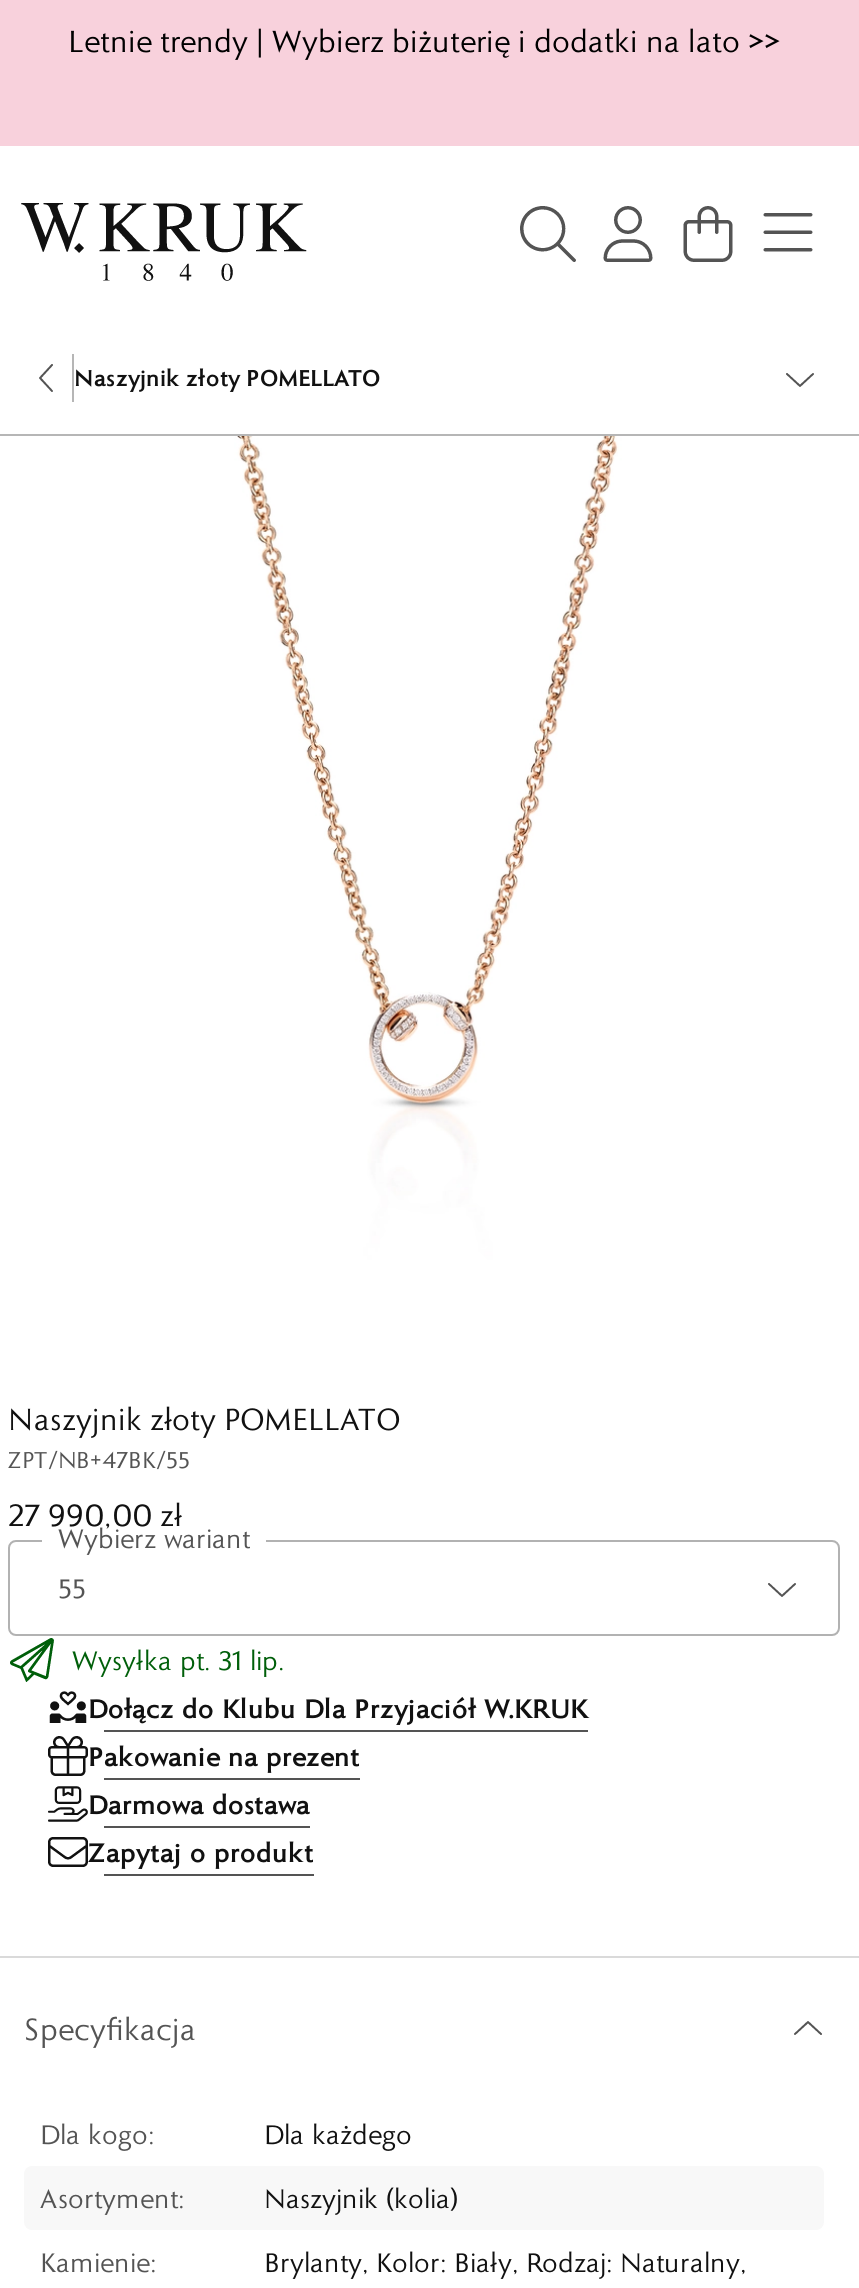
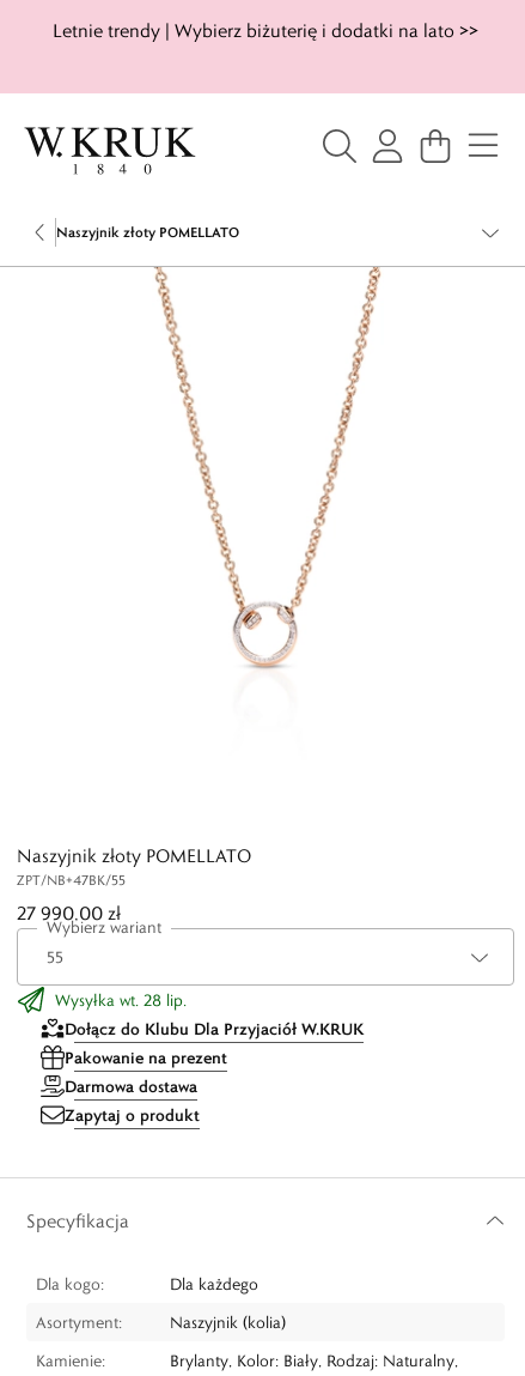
- Wysyłka pt. 31 lip.
+ Wysyłka wt. 28 lip.
